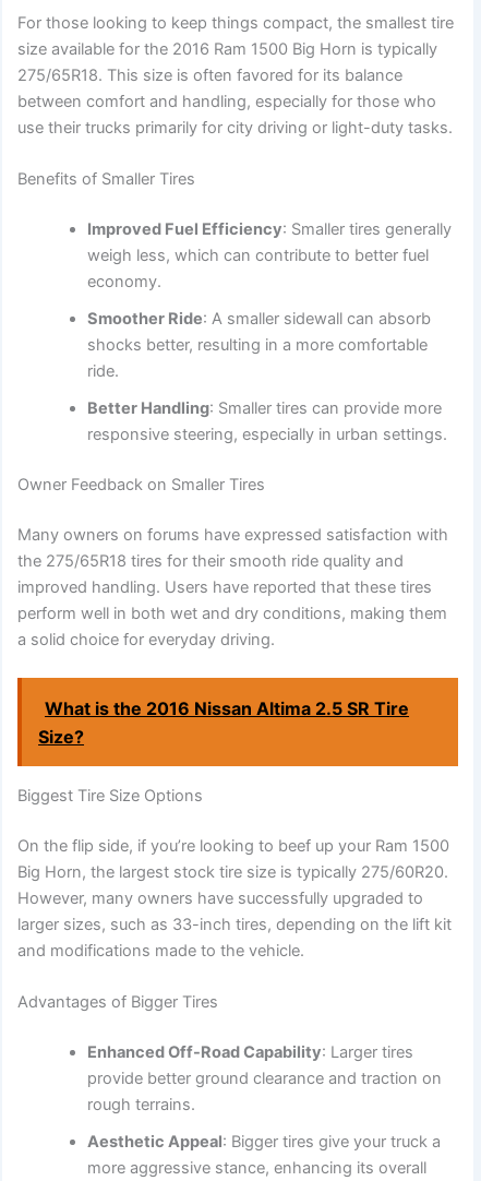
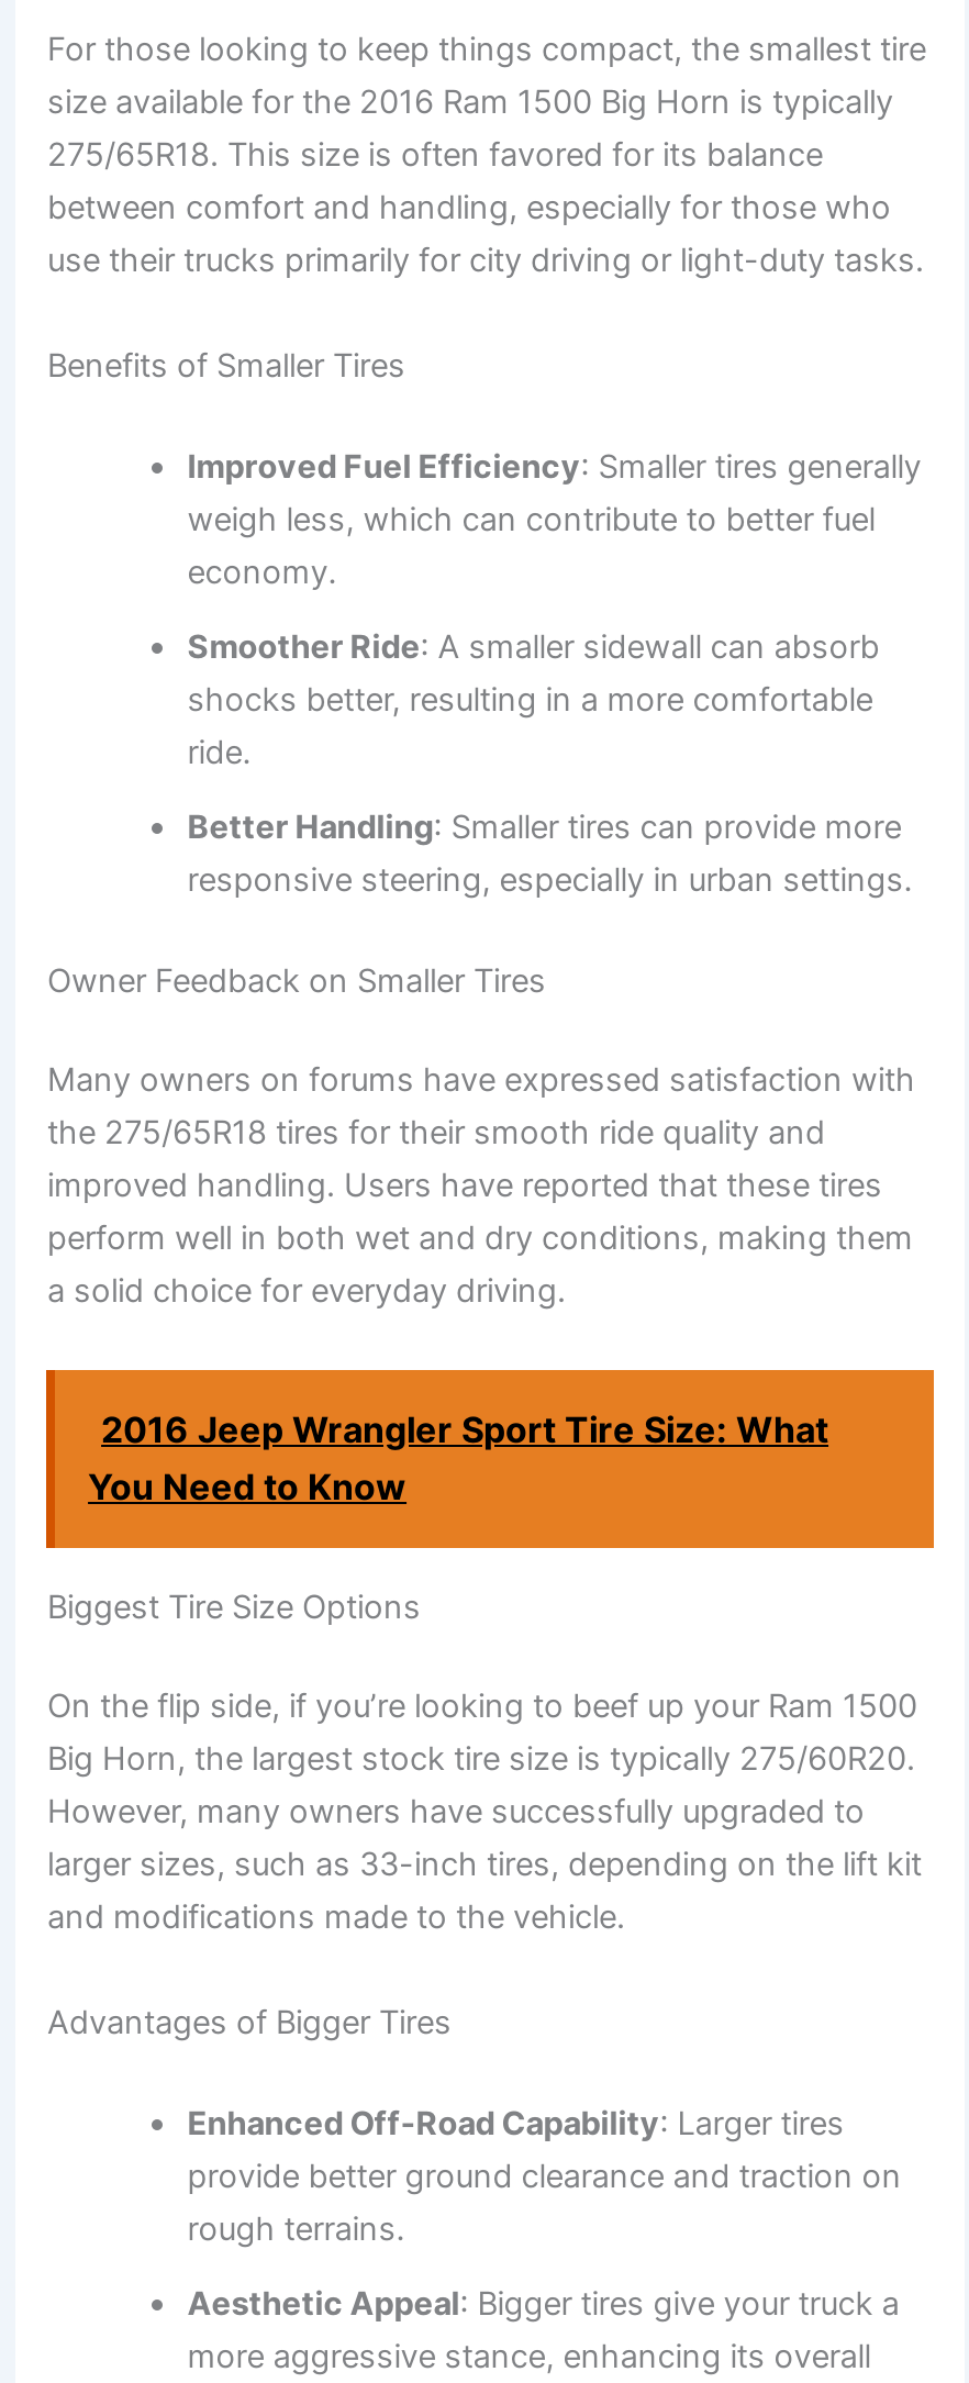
- What is the 2016 Nissan Altima 2.5 SR Tire
- Size?
+ 2016 Jeep Wrangler Sport Tire Size: What
+ You Need to Know
